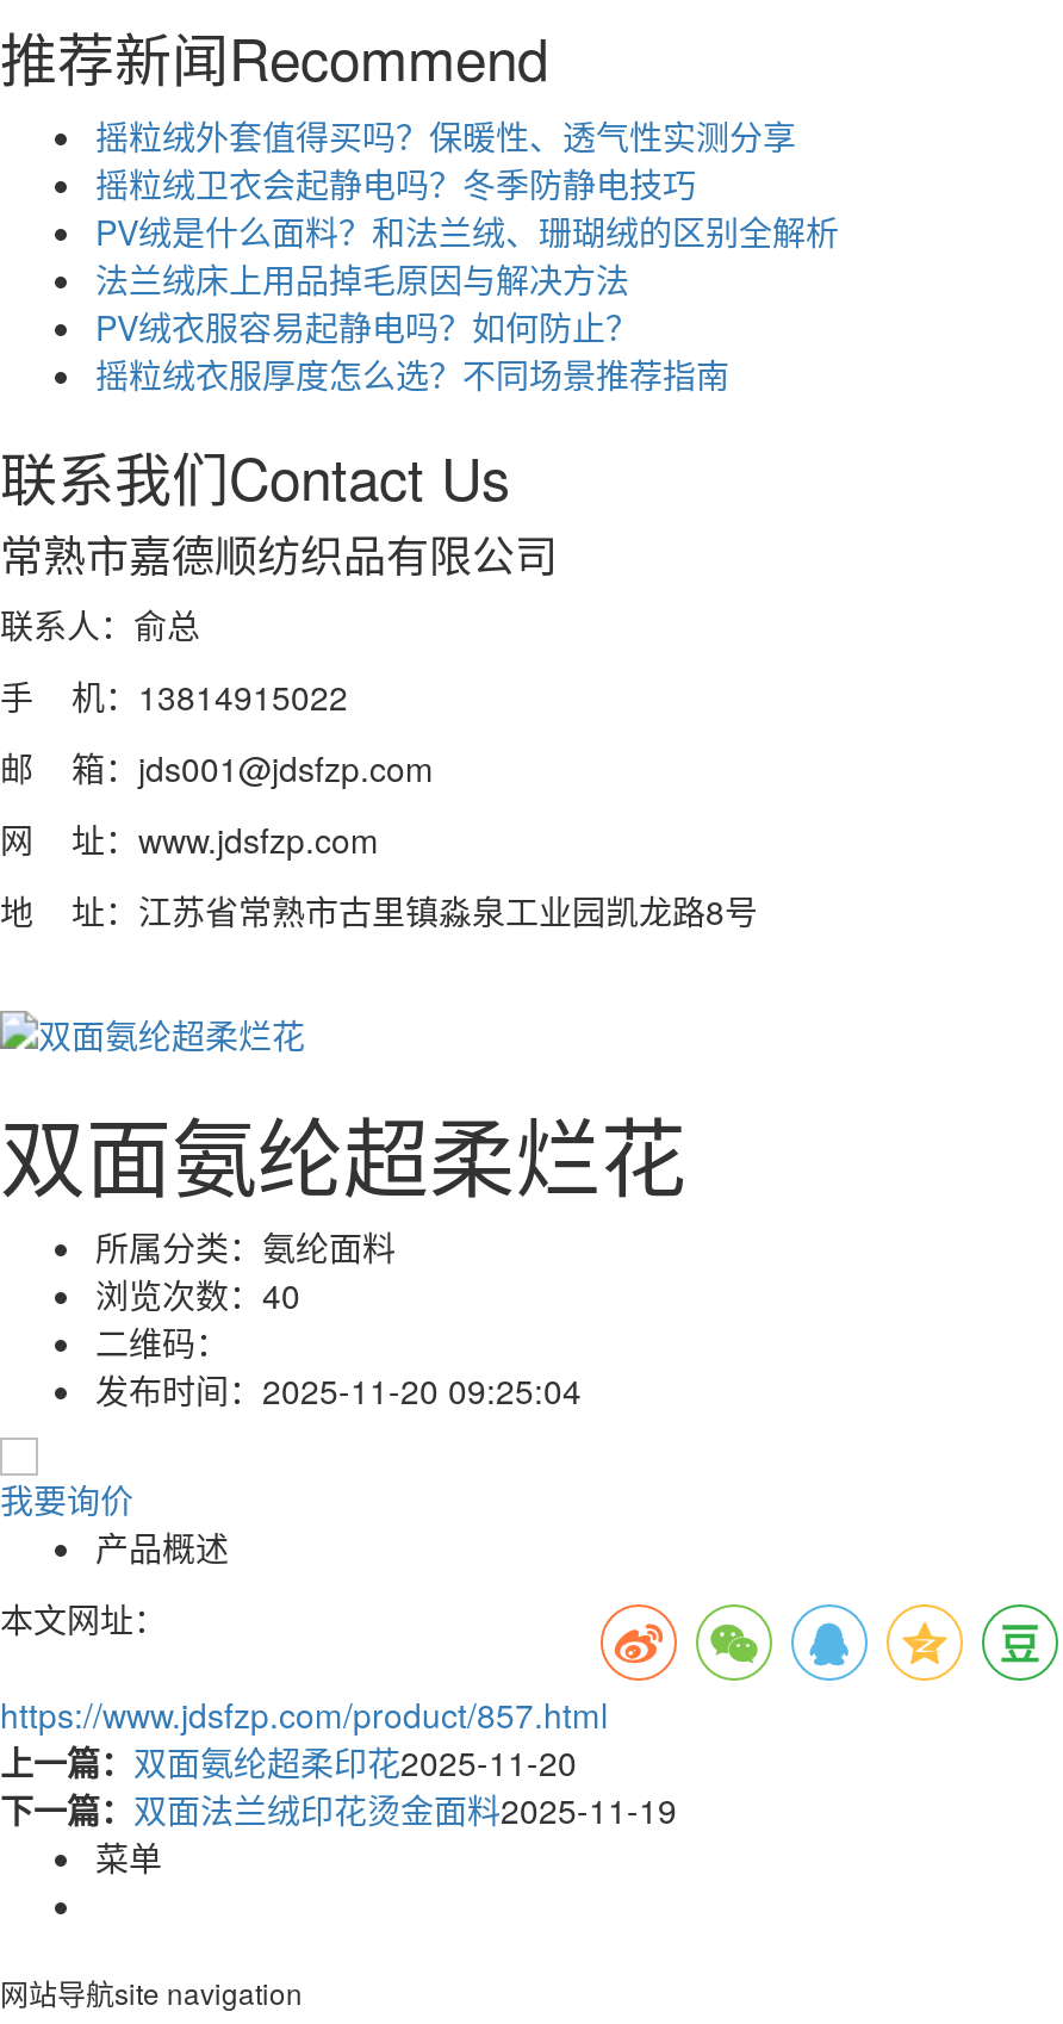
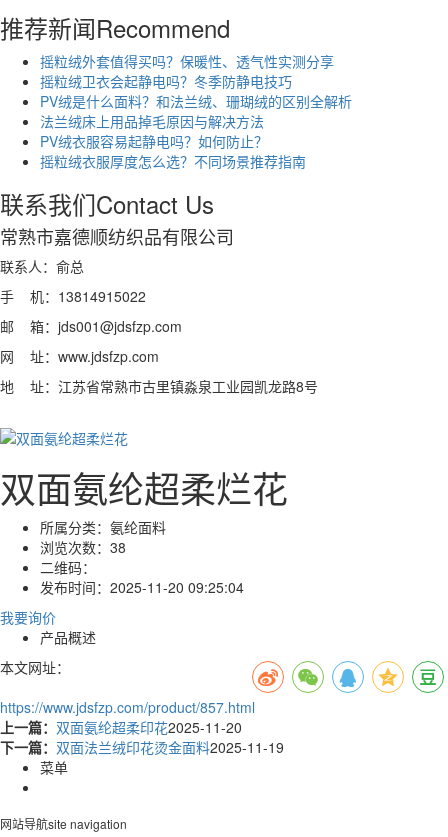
- 浏览次数：40
+ 浏览次数：38
